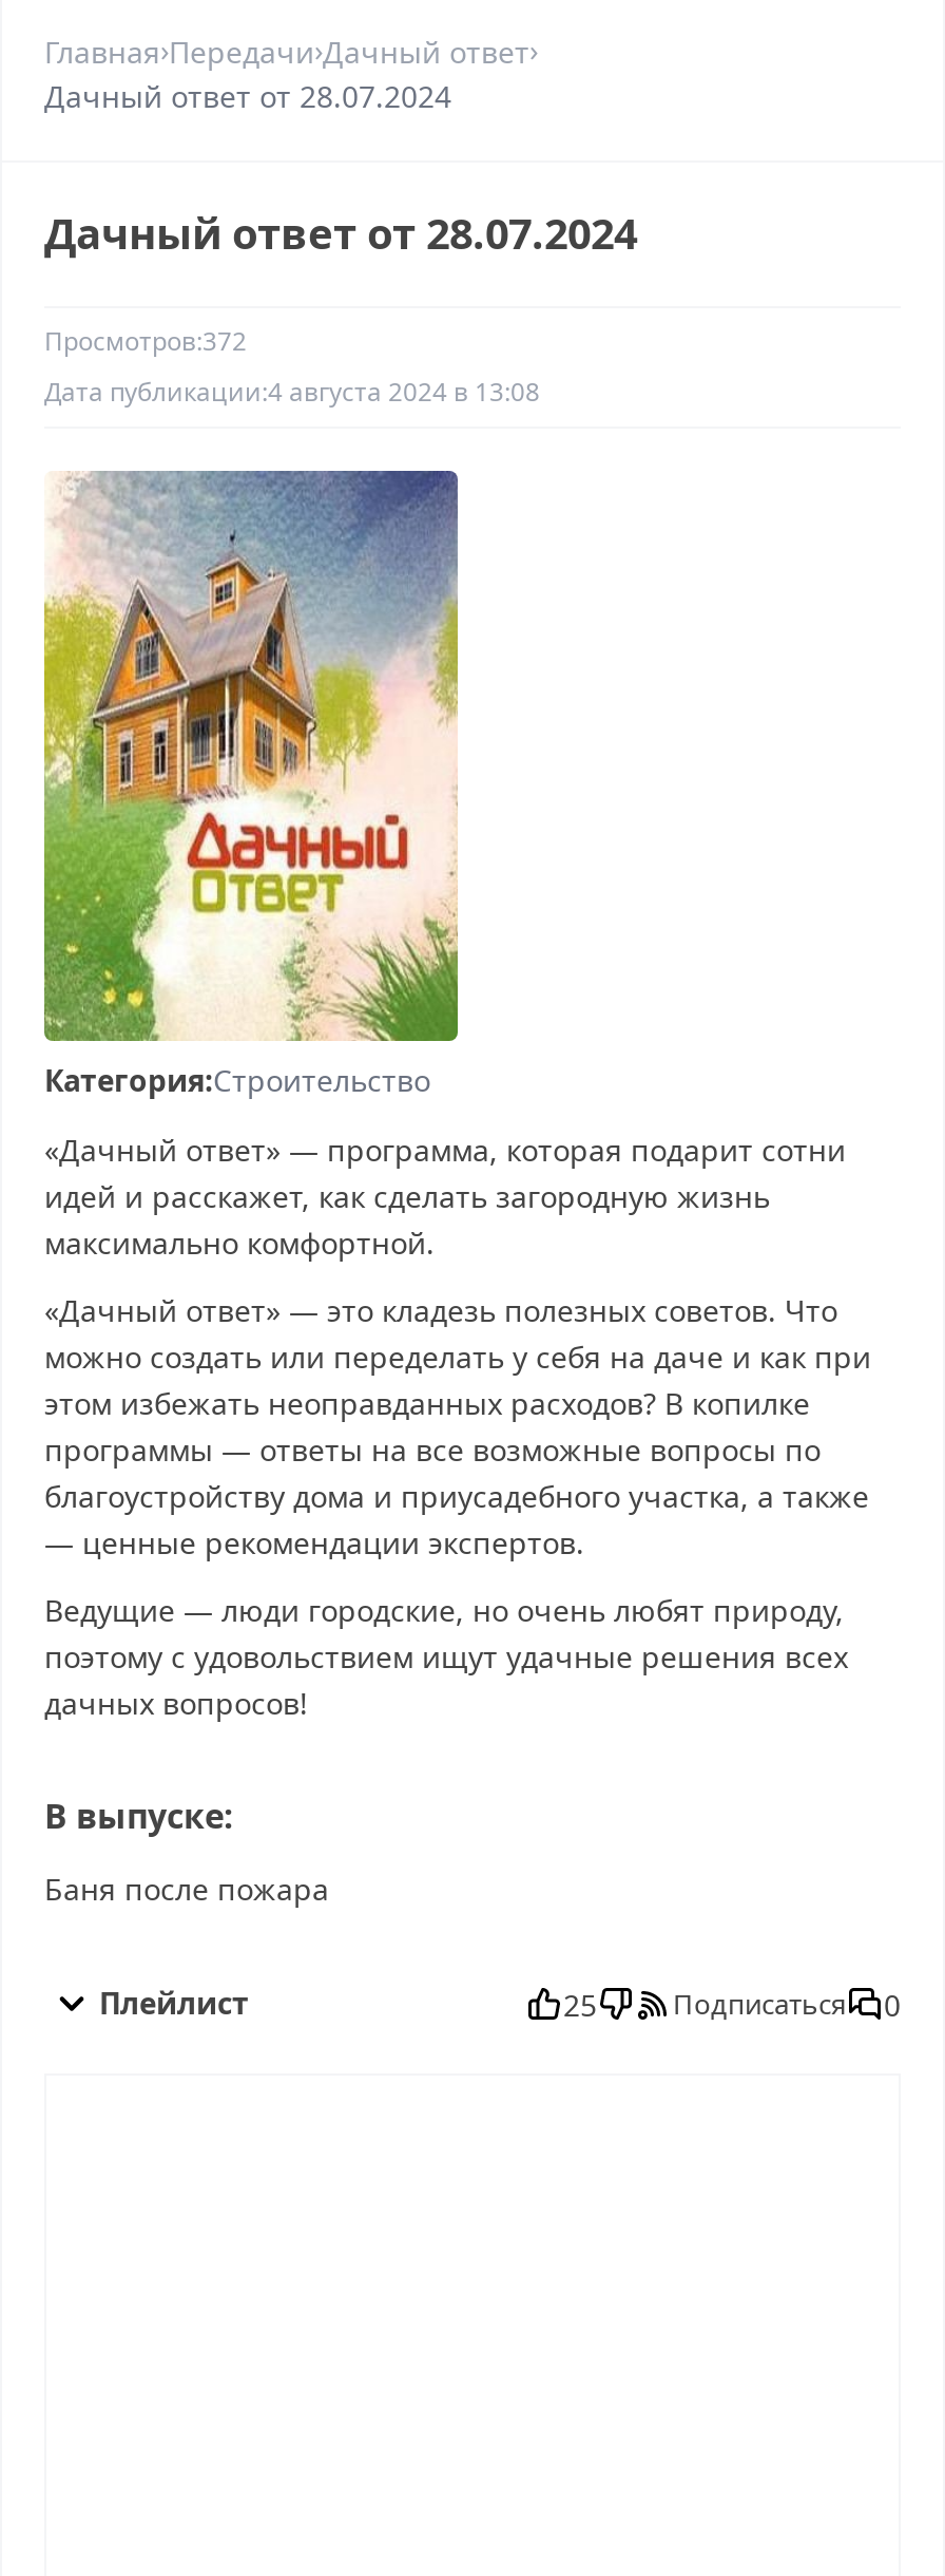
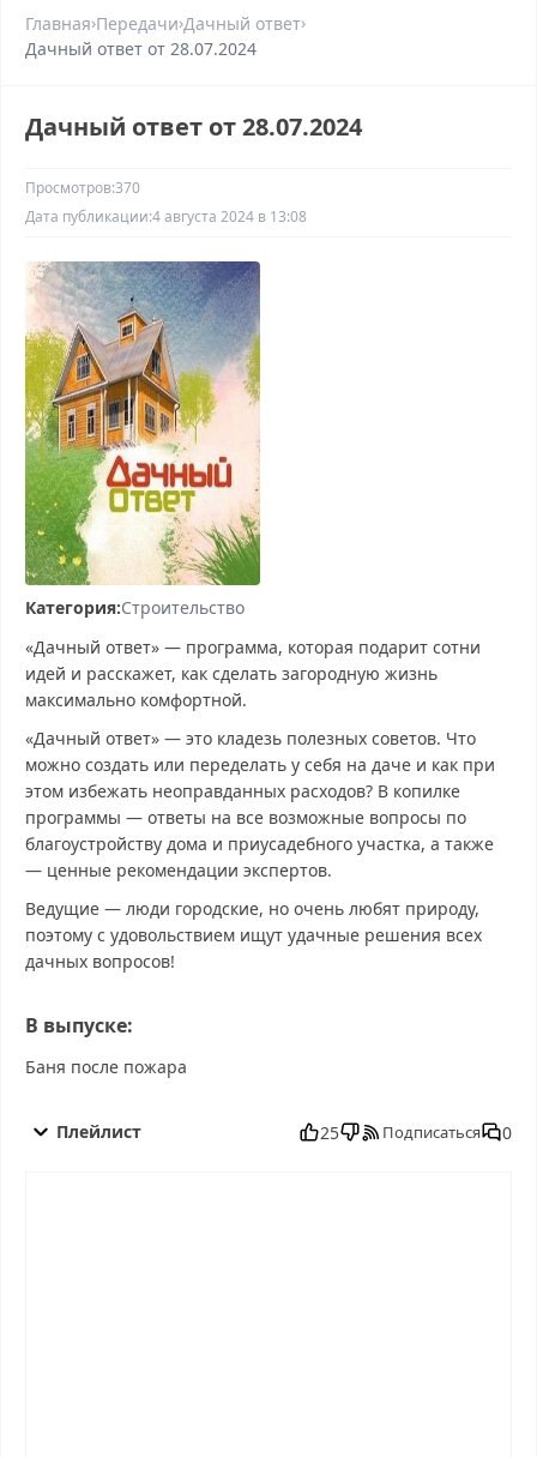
- Просмотров:372
+ Просмотров:370
